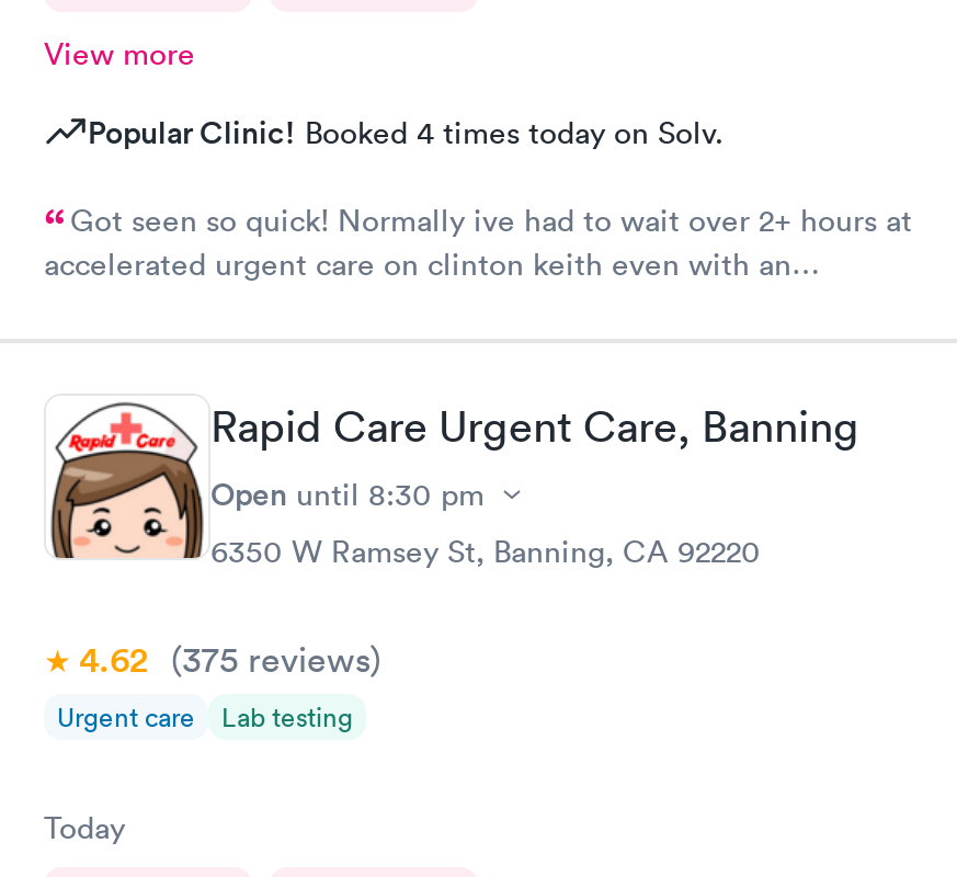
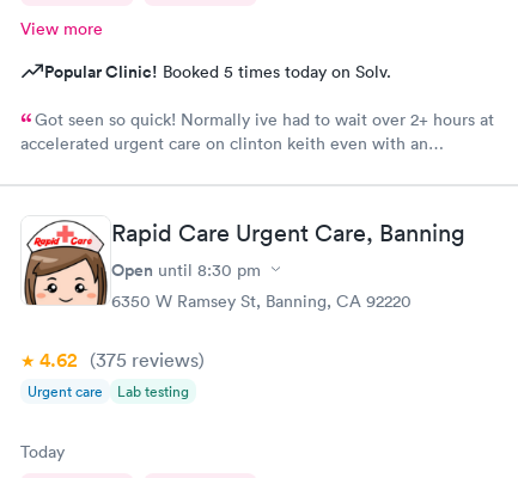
- Popular Clinic! Booked 4 times today on Solv.
+ Popular Clinic! Booked 5 times today on Solv.
